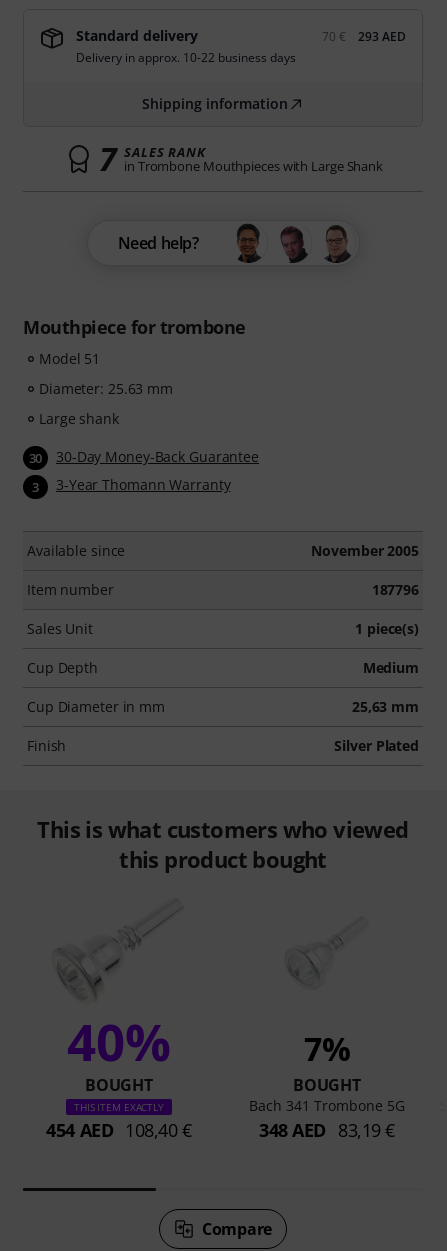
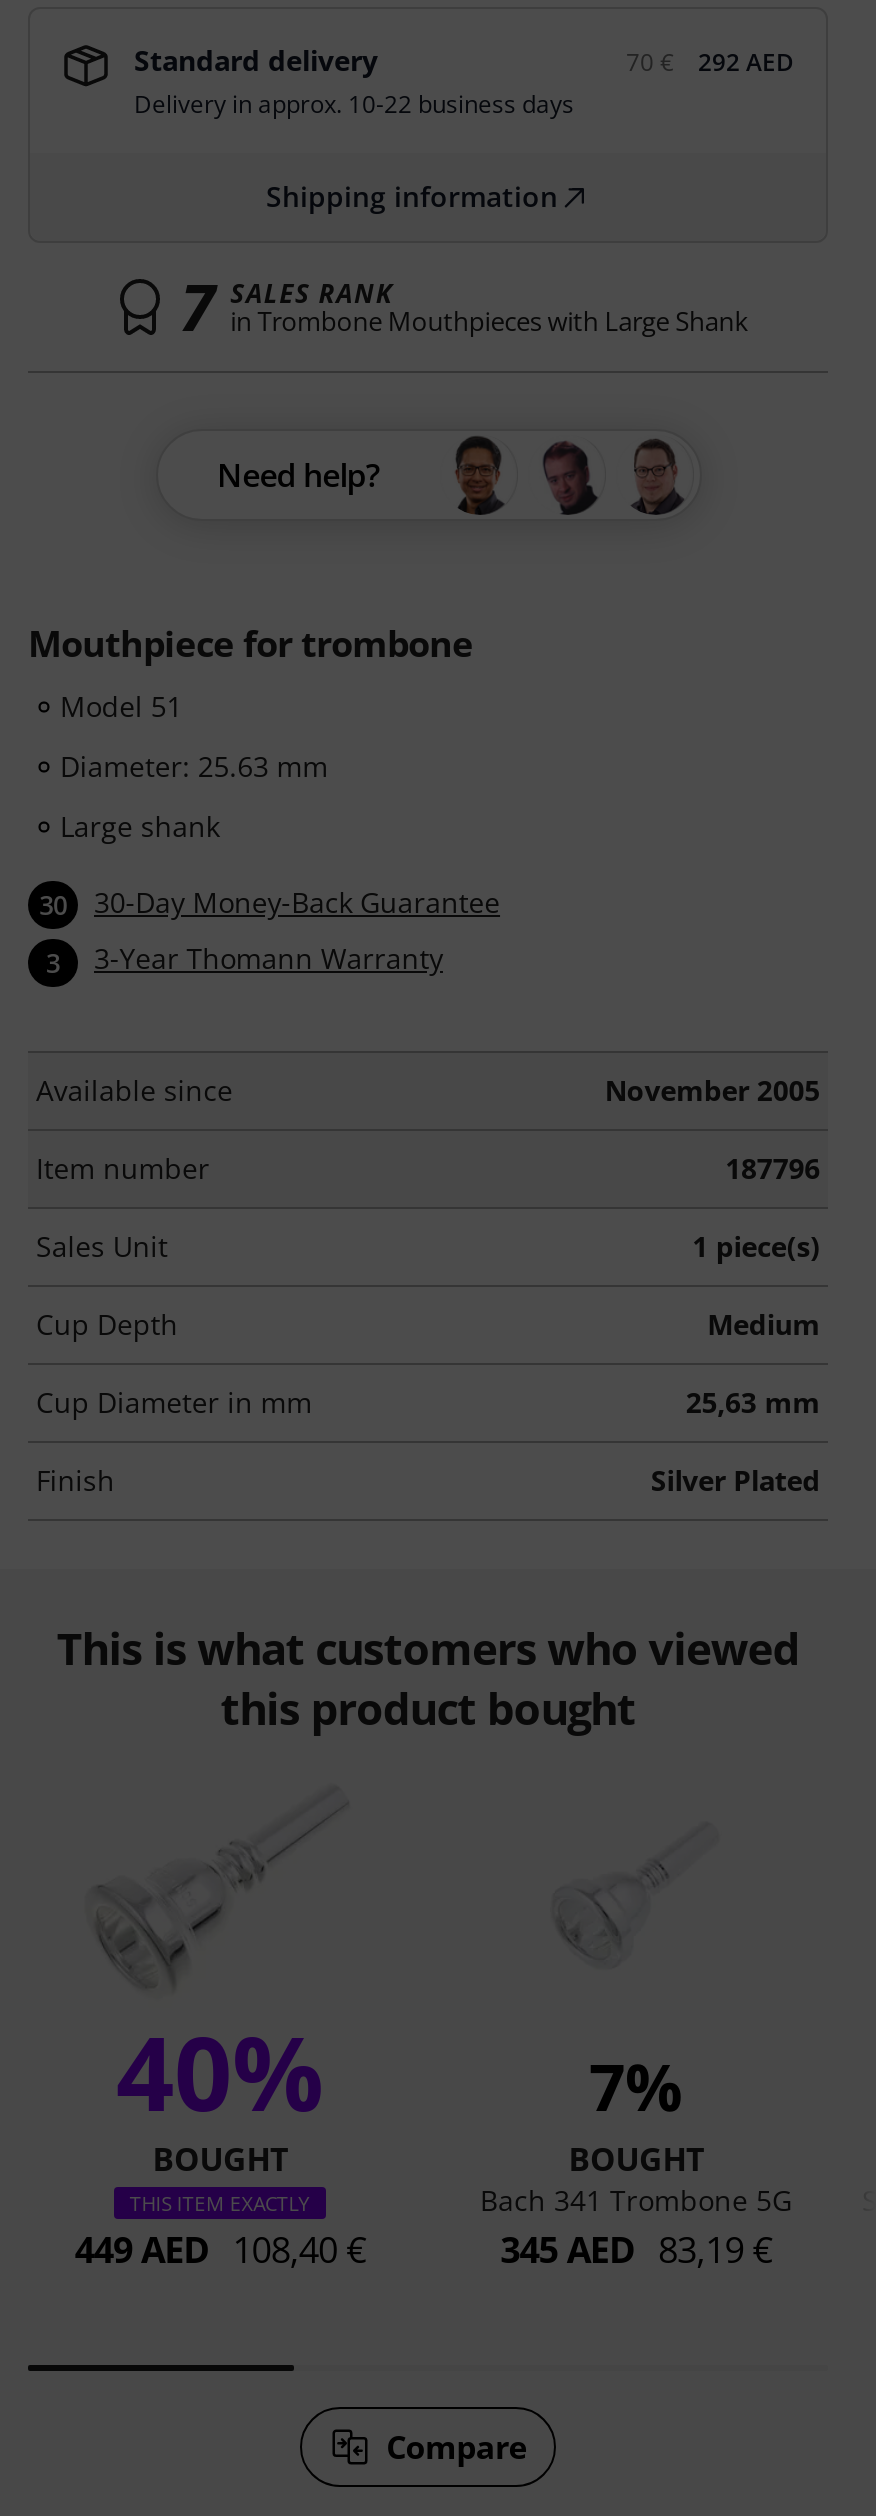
- 293 AED
+ 292 AED

- 454 AED 108,40 €
+ 449 AED 108,40 €

- 348 AED 83,19 €
+ 345 AED 83,19 €
